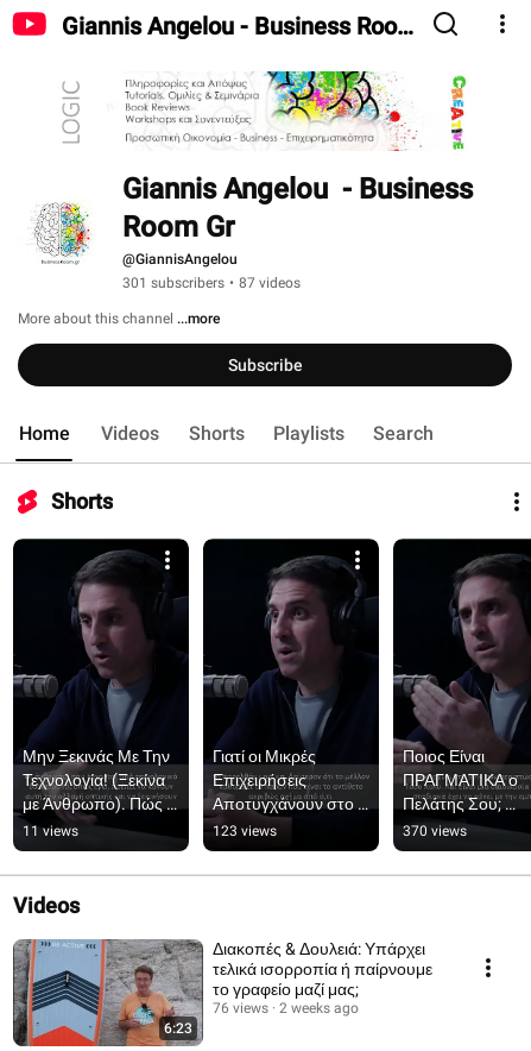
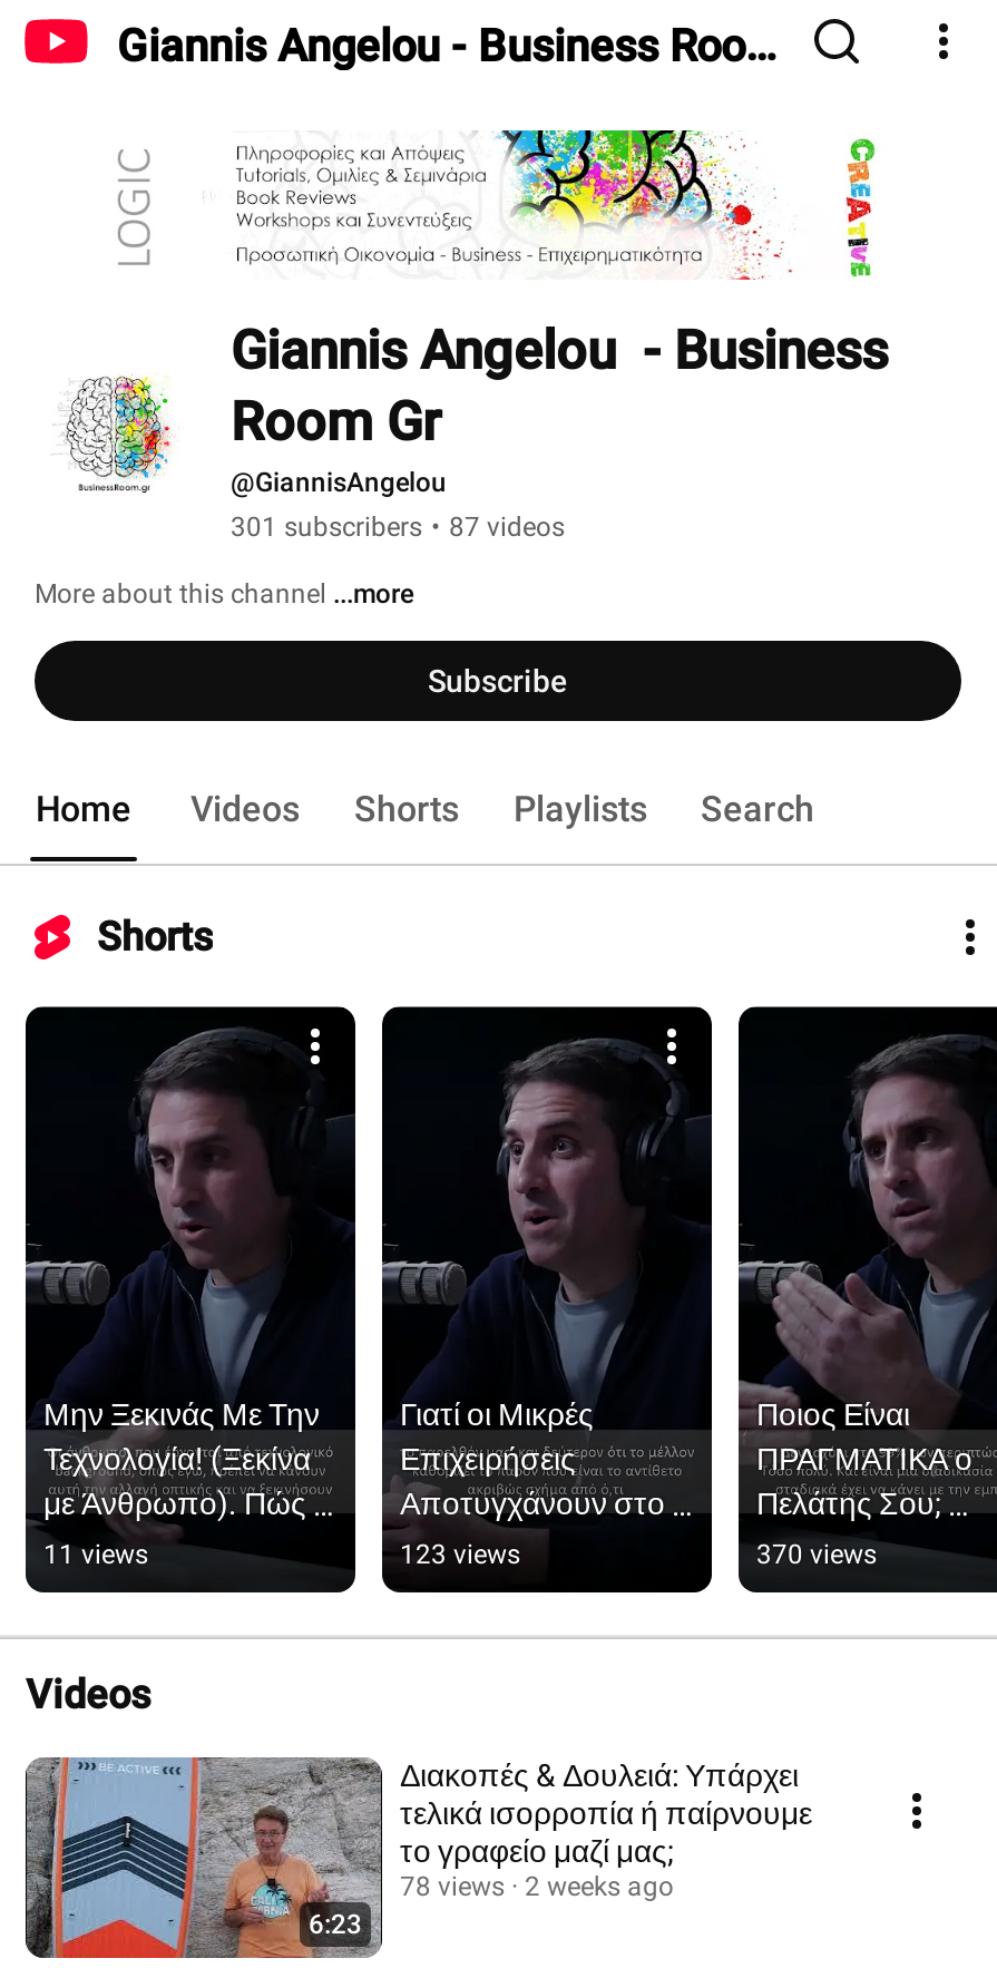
- 76 views 2 weeks ago
+ 78 views 2 weeks ago
